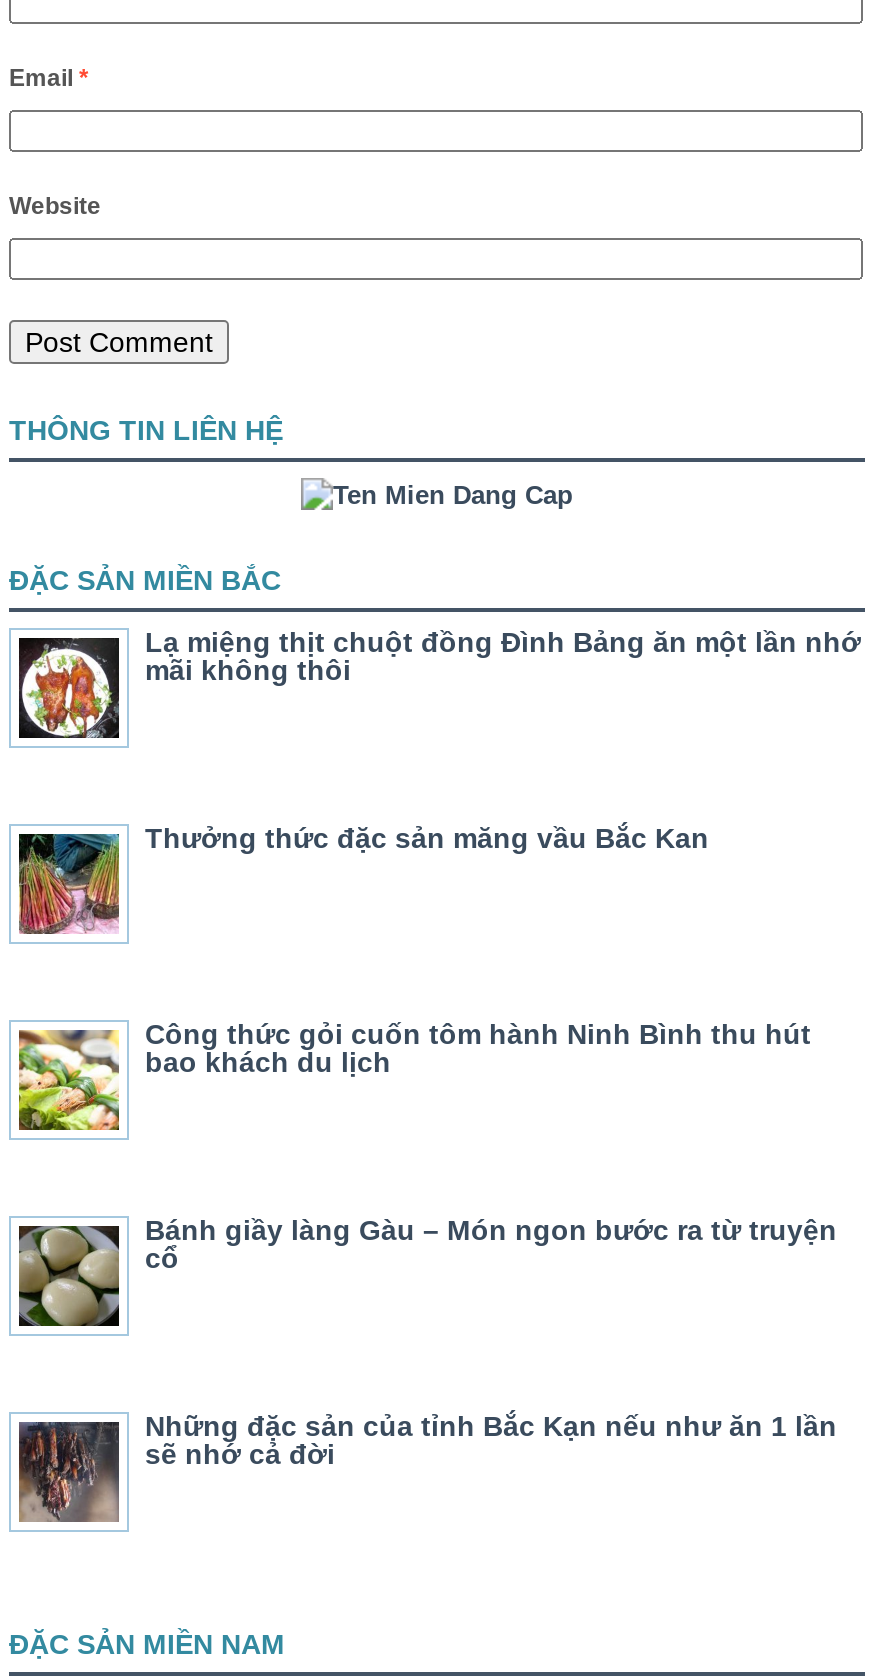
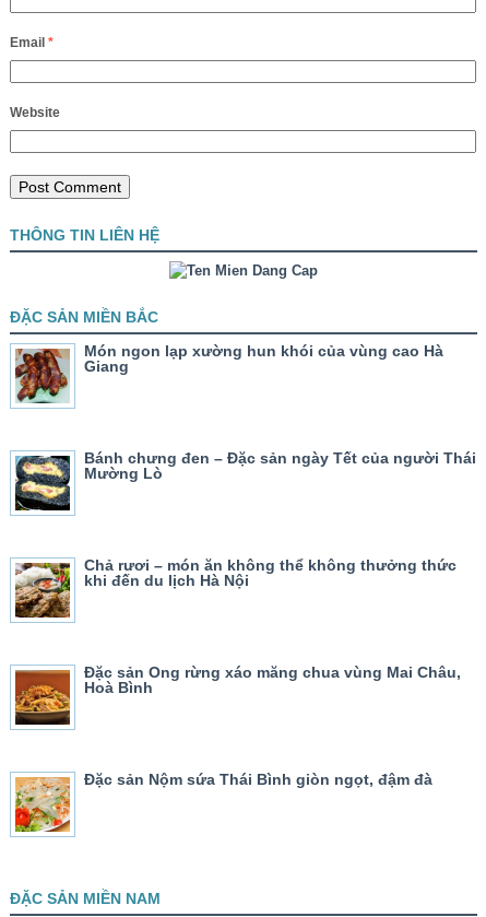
- [image]
- Lạ miệng thịt chuột đồng Đình Bảng ăn một lần nhớ
- mãi không thôi
+ [image]
+ Món ngon lạp xường hun khói của vùng cao Hà
+ Giang

- [image]
- Thưởng thức đặc sản măng vầu Bắc Kan
+ [image]
+ Bánh chưng đen – Đặc sản ngày Tết của người Thái
+ Mường Lò

- [image]
- Công thức gỏi cuốn tôm hành Ninh Bình thu hút
- bao khách du lịch
+ [image]
+ Chả rươi – món ăn không thể không thưởng thức
+ khi đến du lịch Hà Nội

- [image]
- Bánh giầy làng Gàu – Món ngon bước ra từ truyện
- cổ
+ [image]
+ Đặc sản Ong rừng xáo măng chua vùng Mai Châu,
+ Hoà Bình

- [image]
- Những đặc sản của tỉnh Bắc Kạn nếu như ăn 1 lần
- sẽ nhớ cả đời
+ [image]
+ Đặc sản Nộm sứa Thái Bình giòn ngọt, đậm đà
